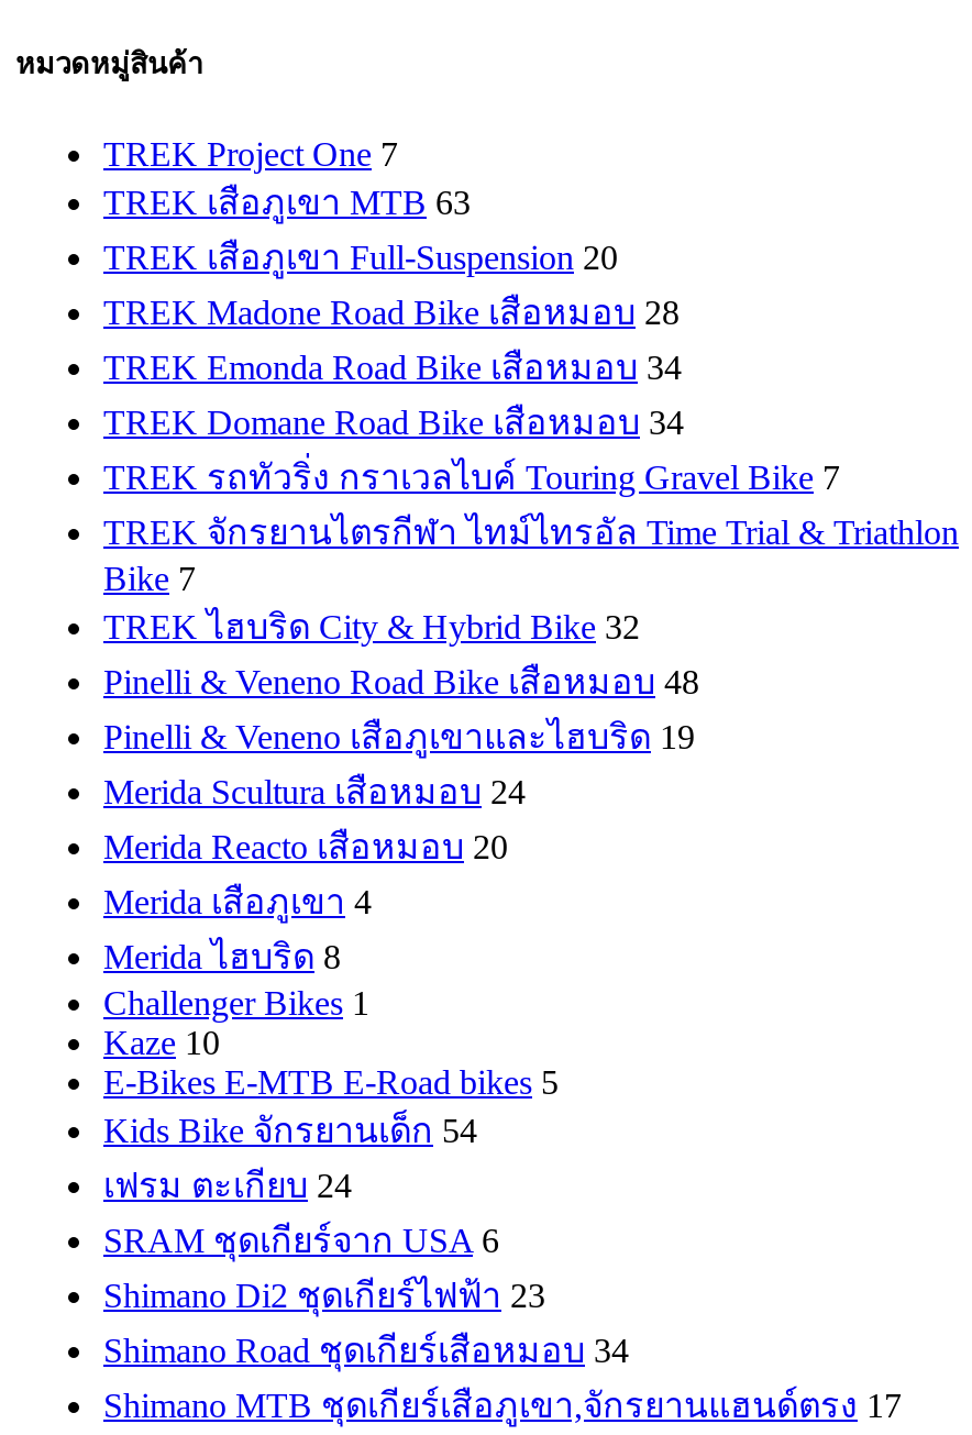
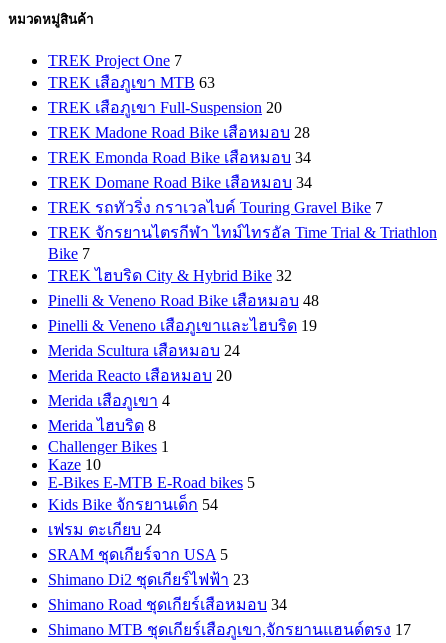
- SRAM ชุดเกียร์จาก USA 6
+ SRAM ชุดเกียร์จาก USA 5
